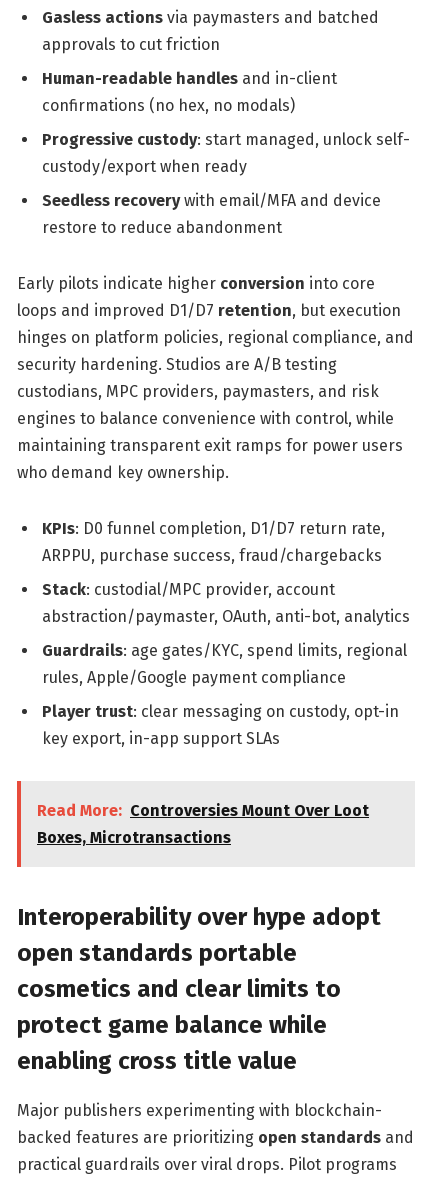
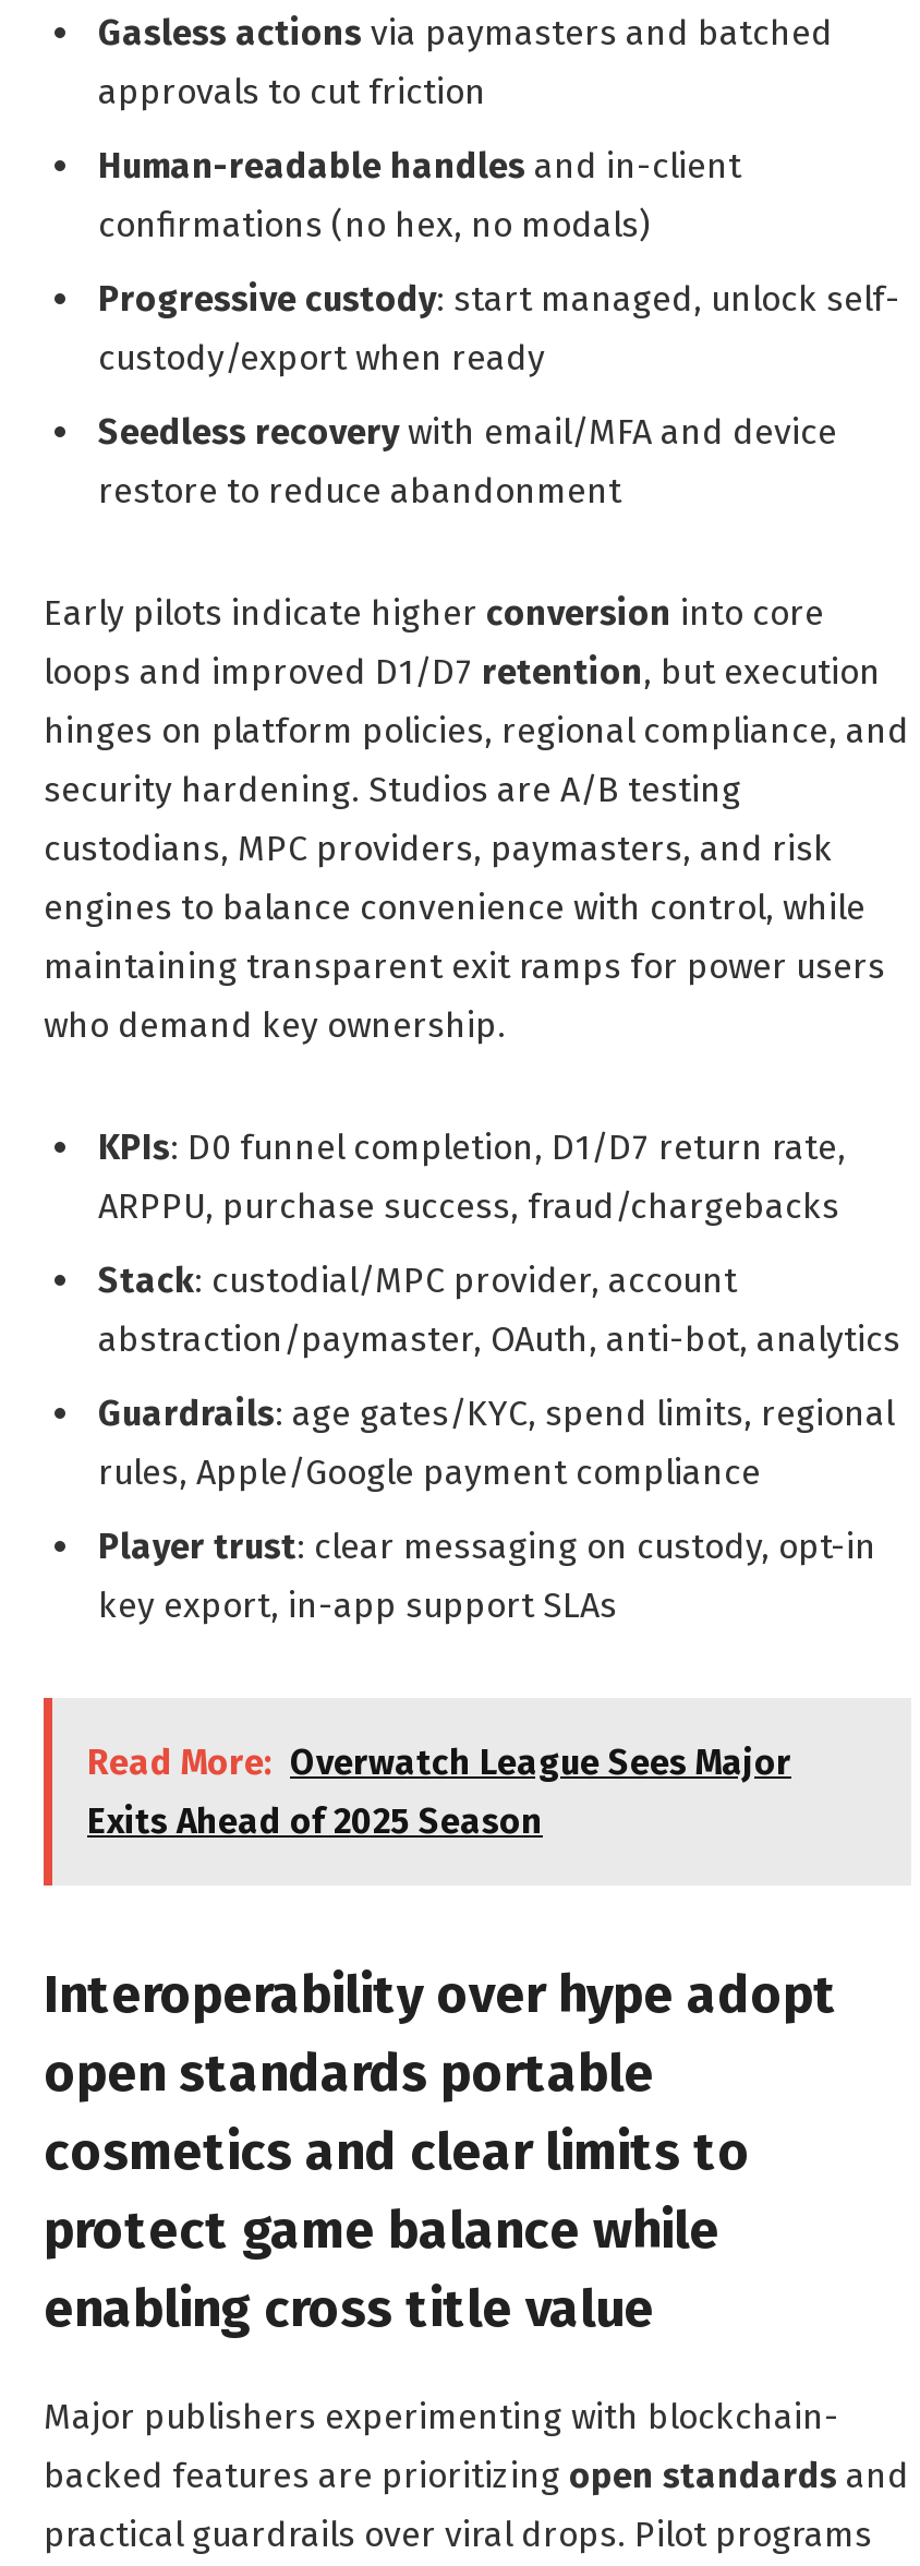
- Read More: Controversies Mount Over Loot
- Boxes, Microtransactions
+ Read More: Overwatch League Sees Major
+ Exits Ahead of 2025 Season
